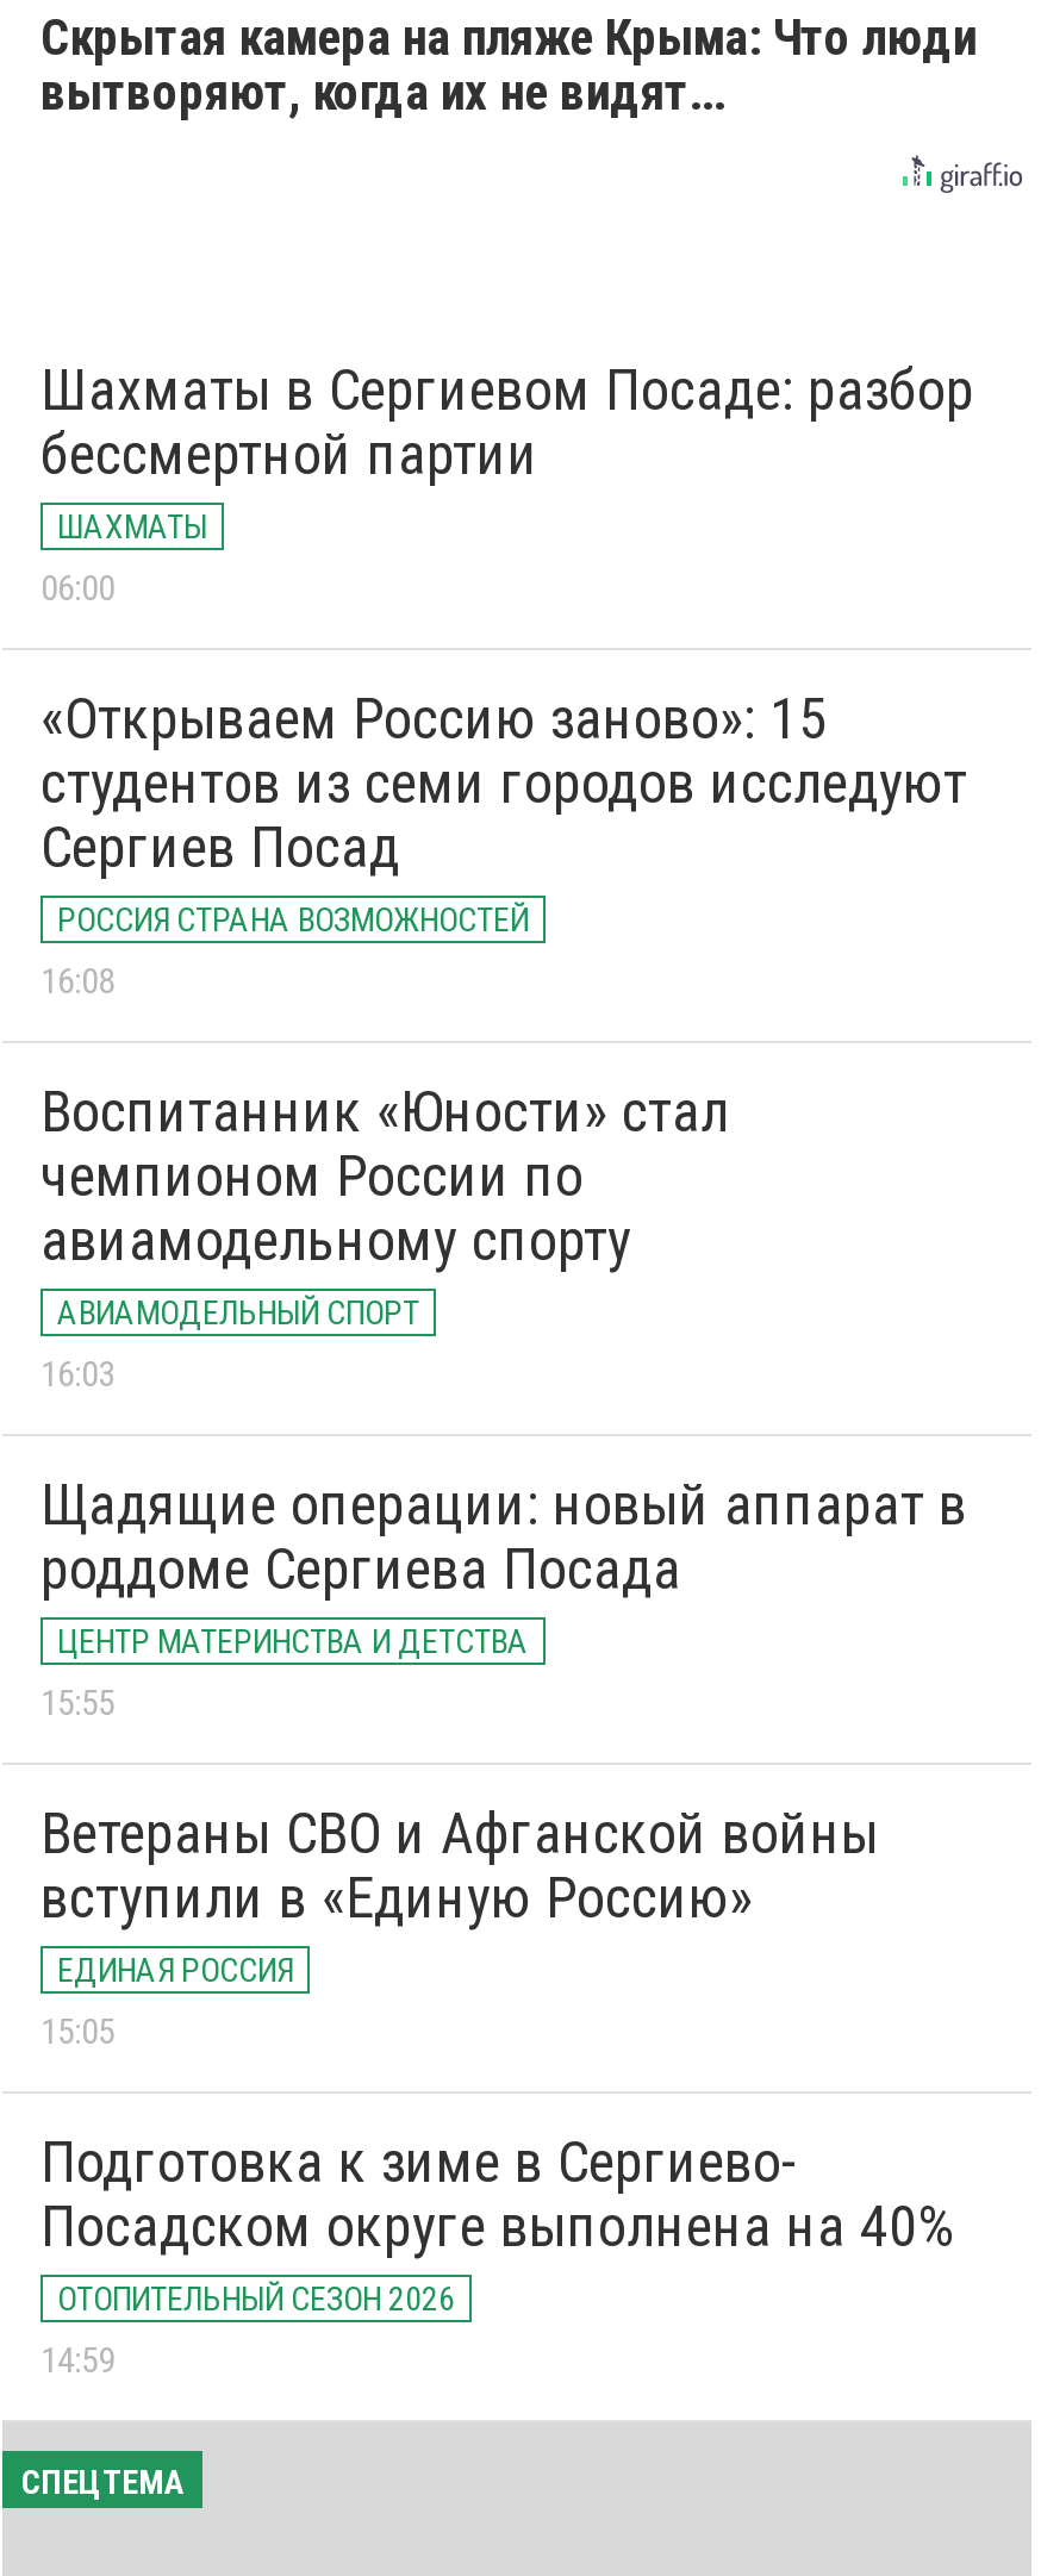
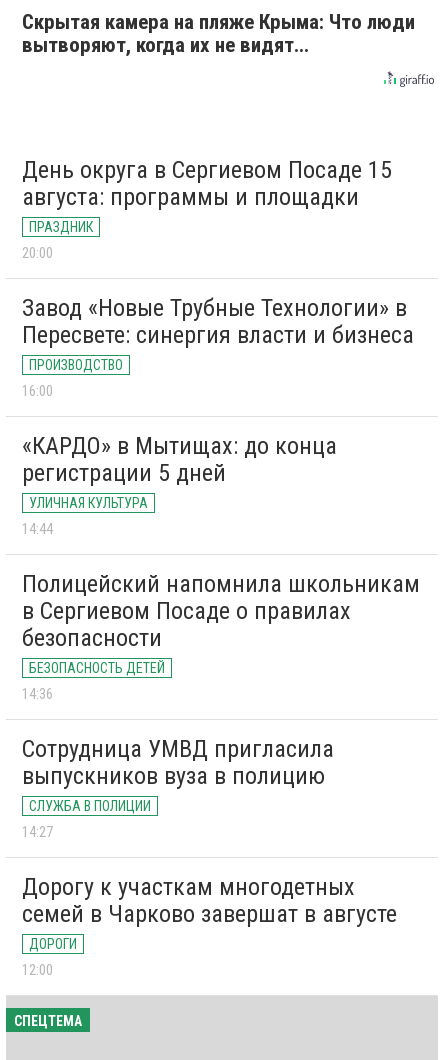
- Шахматы в Сергиевом Посаде: разбор
- бессмертной партии
- ШАХМАТЫ
+ День округа в Сергиевом Посаде 15
+ августа: программы и площадки
+ ПРАЗДНИК

- 06:00
+ 20:00

- «Открываем Россию заново»: 15
- студентов из семи городов исследуют
- Сергиев Посад
- РОССИЯ СТРАНА ВОЗМОЖНОСТЕЙ
+ Завод «Новые Трубные Технологии» в
+ Пересвете: синергия власти и бизнеса
+ ПРОИЗВОДСТВО

- 16:08
+ 16:00

- Воспитанник «Юности» стал
- чемпионом России по
- авиамодельному спорту
- АВИАМОДЕЛЬНЫЙ СПОРТ
+ «КАРДО» в Мытищах: до конца
+ регистрации 5 дней
+ УЛИЧНАЯ КУЛЬТУРА

- 16:03
+ 14:44

- Щадящие операции: новый аппарат в
- роддоме Сергиева Посада
- ЦЕНТР МАТЕРИНСТВА И ДЕТСТВА
+ Полицейский напомнила школьникам
+ в Сергиевом Посаде о правилах
+ безопасности
+ БЕЗОПАСНОСТЬ ДЕТЕЙ

- 15:55
+ 14:36

- Ветераны СВО и Афганской войны
- вступили в «Единую Россию»
- ЕДИНАЯ РОССИЯ
+ Сотрудница УМВД пригласила
+ выпускников вуза в полицию
+ СЛУЖБА В ПОЛИЦИИ

- 15:05
+ 14:27

- Подготовка к зиме в Сергиево-
- Посадском округе выполнена на 40%
- ОТОПИТЕЛЬНЫЙ СЕЗОН 2026
+ Дорогу к участкам многодетных
+ семей в Чарково завершат в августе
+ ДОРОГИ

- 14:59
+ 12:00
